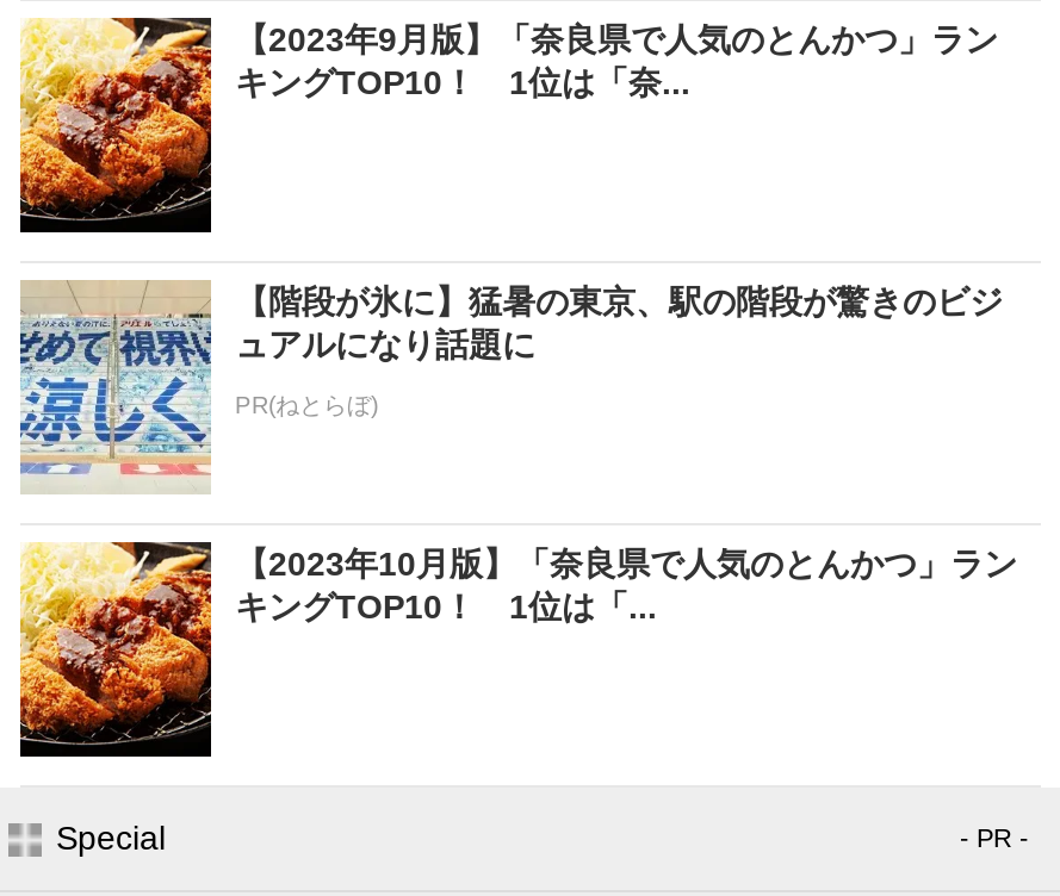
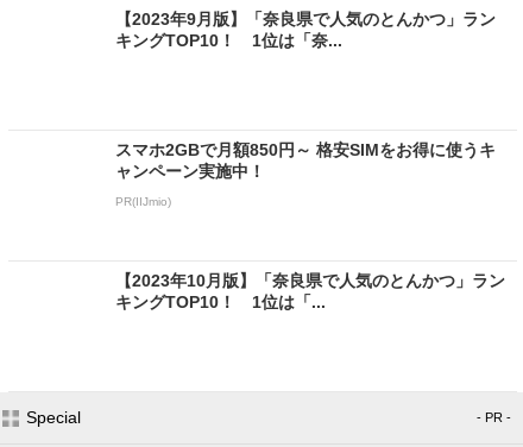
- [image]

- [image]

- 【階段が氷に】猛暑の東京、駅の階段が驚きのビジ
- ュアルになり話題に
+ スマホ2GBで月額850円～ 格安SIMをお得に使うキ
+ ャンペーン実施中！

- PR(ねとらぼ)
+ PR(IIJmio)

- [image]
